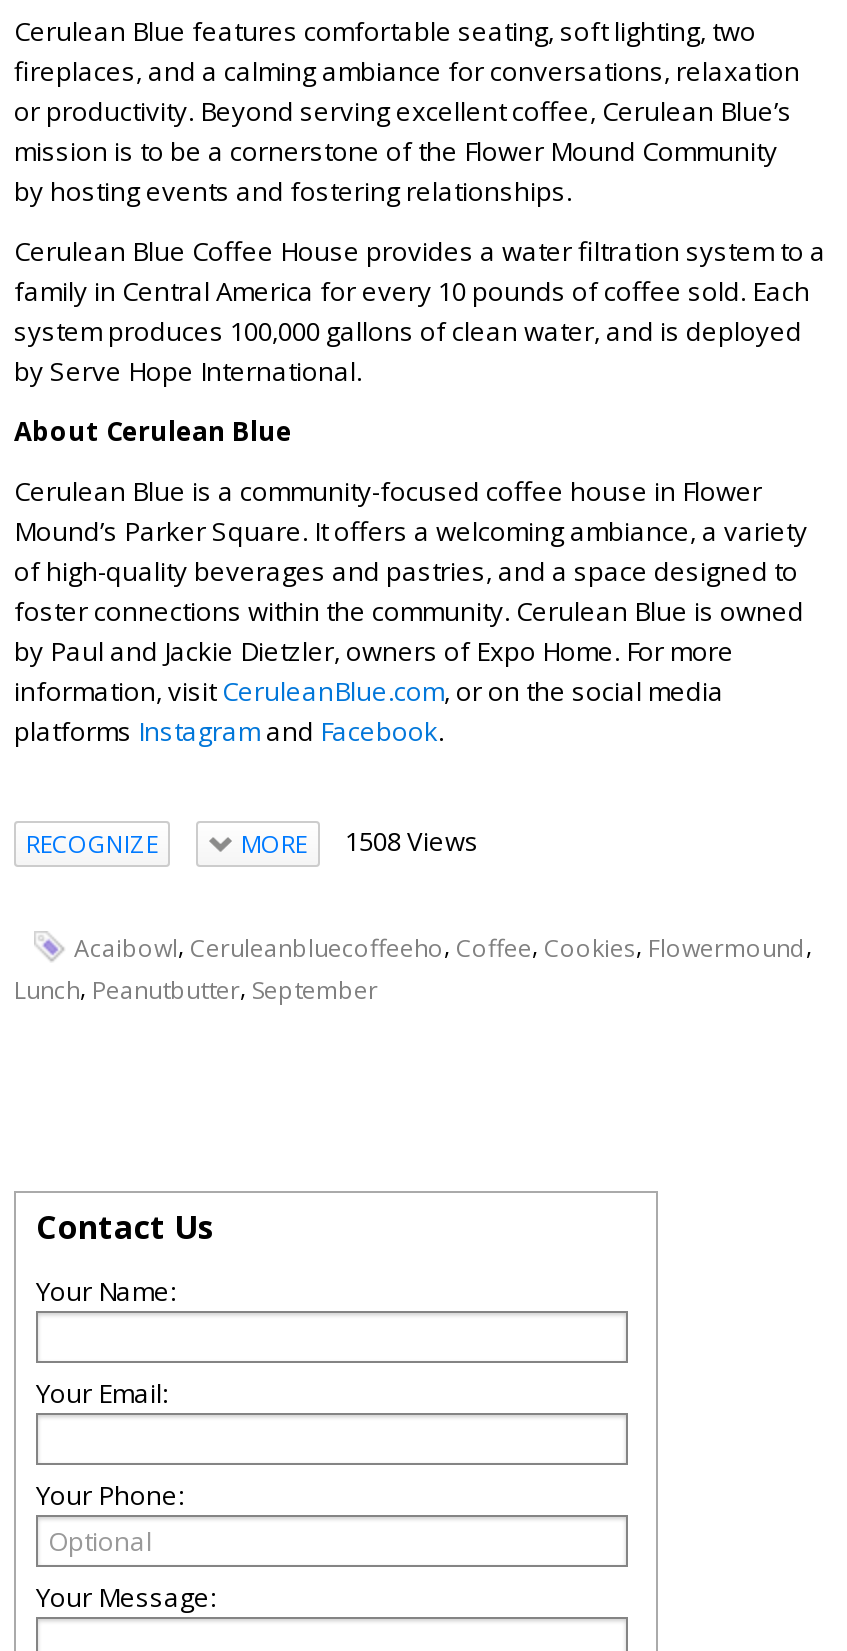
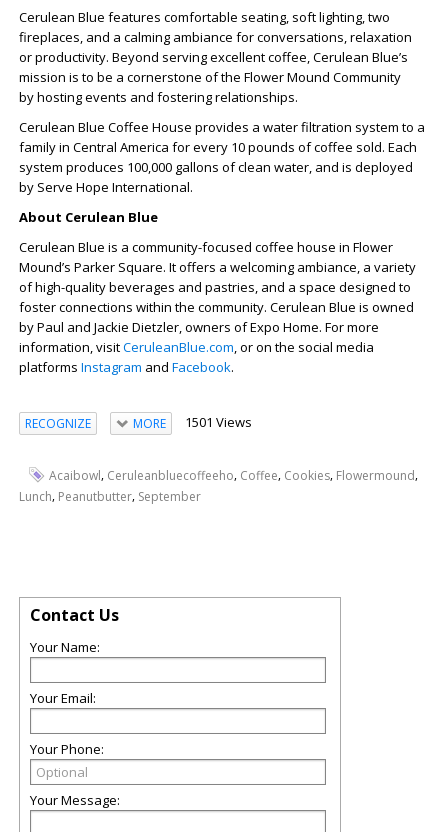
- MORE 1508 Views
+ MORE 1501 Views
